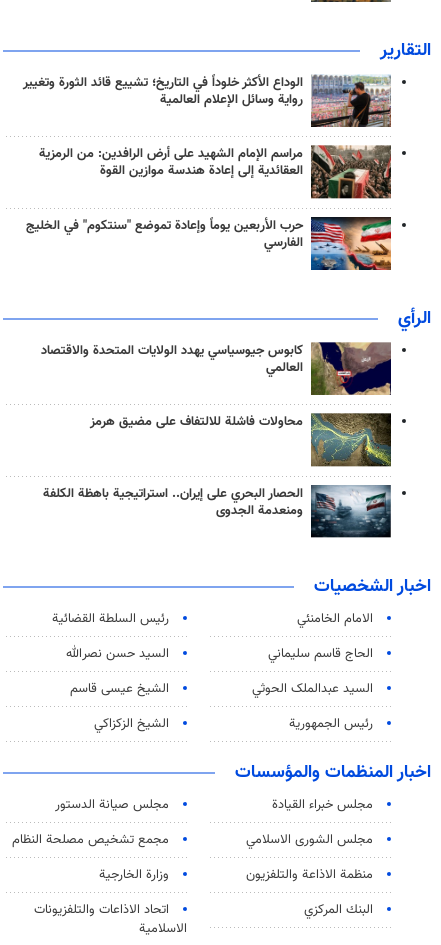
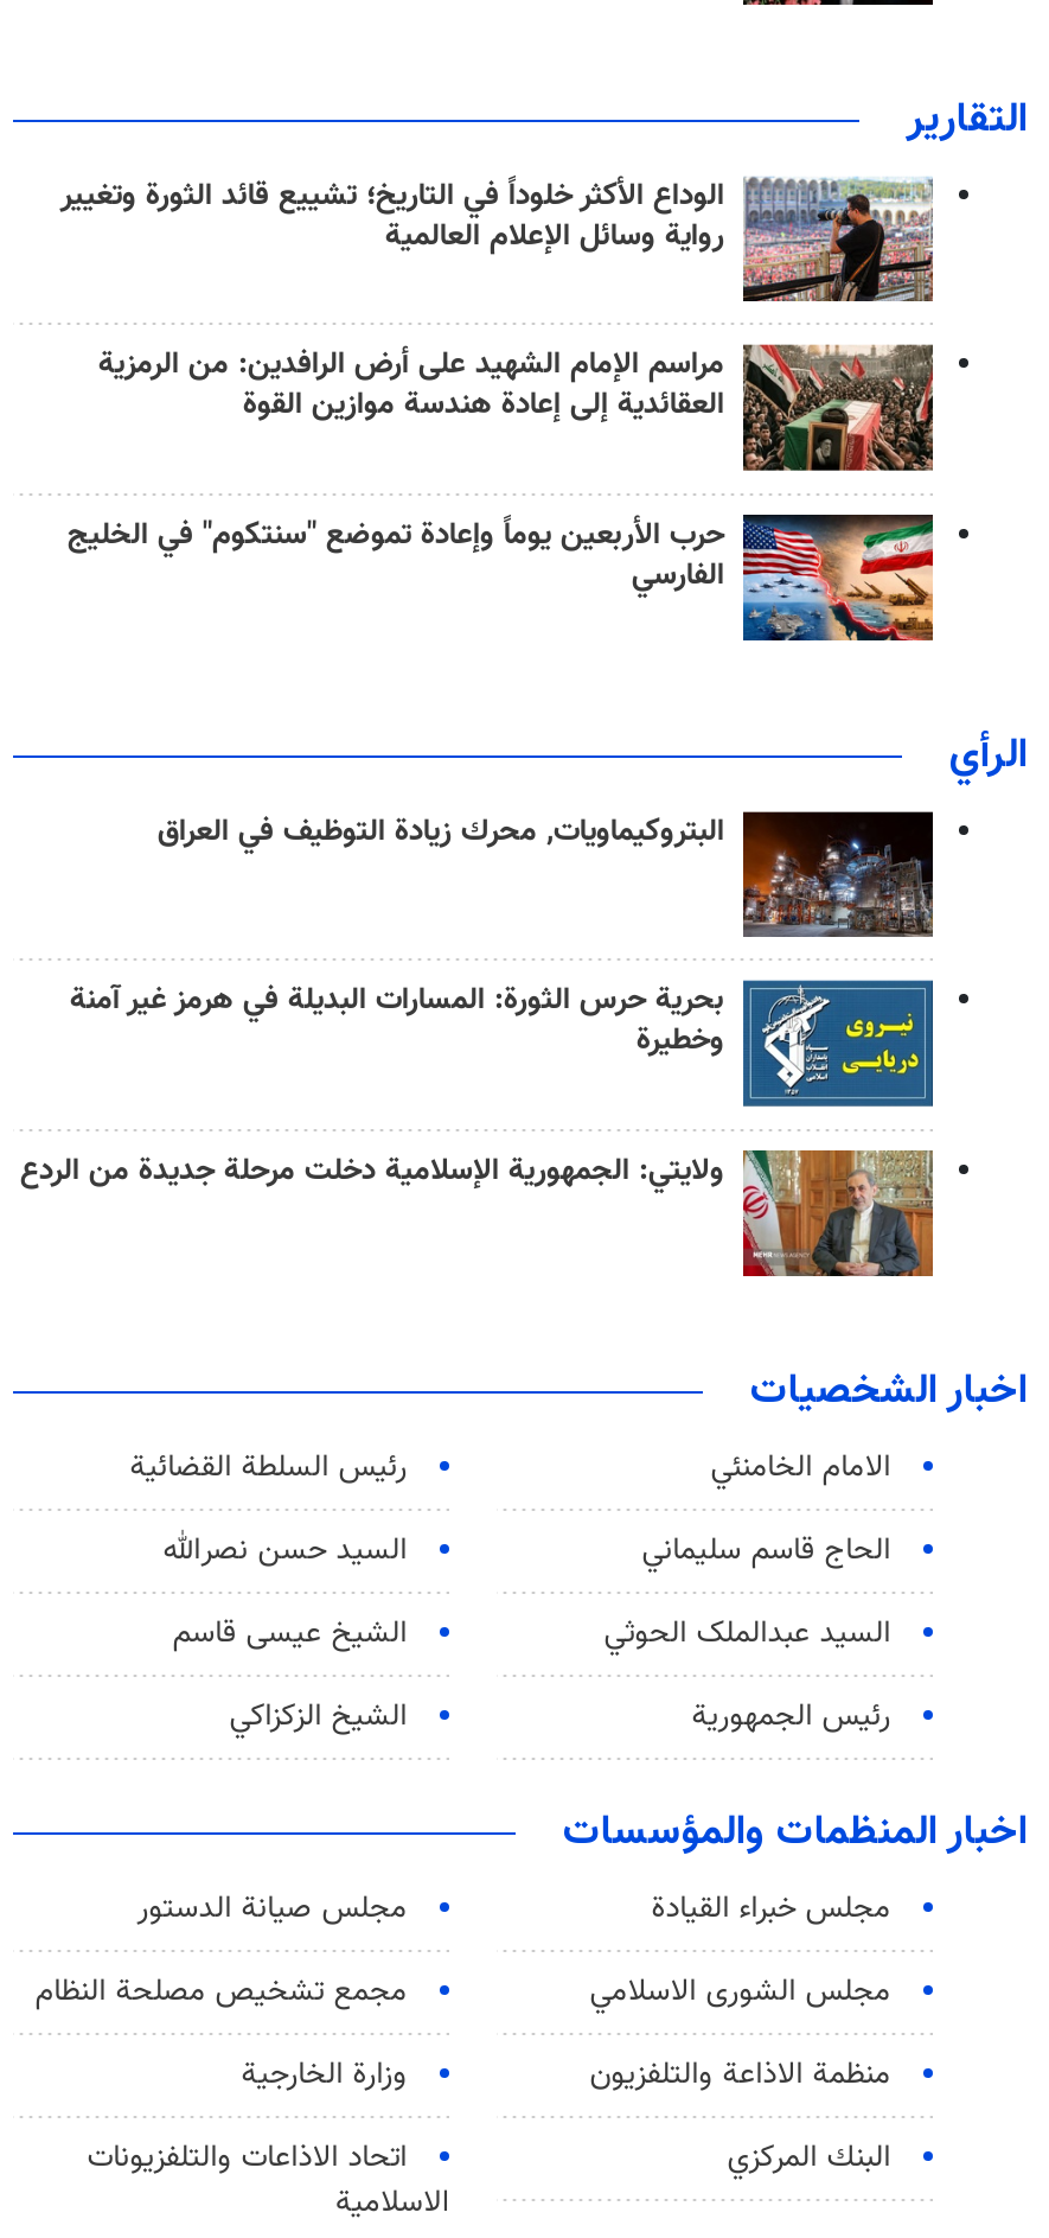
- [image]
- كابوس جيوسياسي يهدد الولايات المتحدة والاقتصاد
- العالمي
+ [image]
+ البتروكيماويات, محرك زيادة التوظيف في العراق

- [image]
- محاولات فاشلة للالتفاف على مضيق هرمز
+ [image]
+ بحرية حرس الثورة: المسارات البديلة في هرمز غير آمنة
+ وخطيرة

- [image]
- الحصار البحري على إيران.. استراتيجية باهظة الكلفة
- ومنعدمة الجدوى
+ [image]
+ ولايتي: الجمهورية الإسلامية دخلت مرحلة جديدة من الردع
